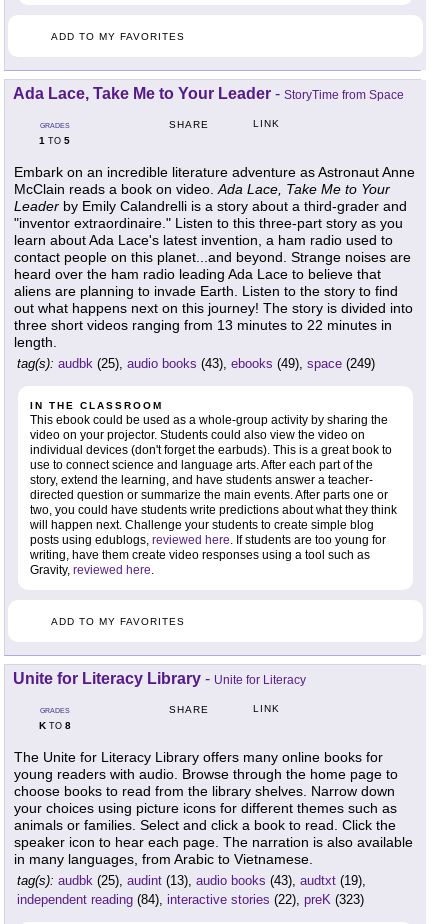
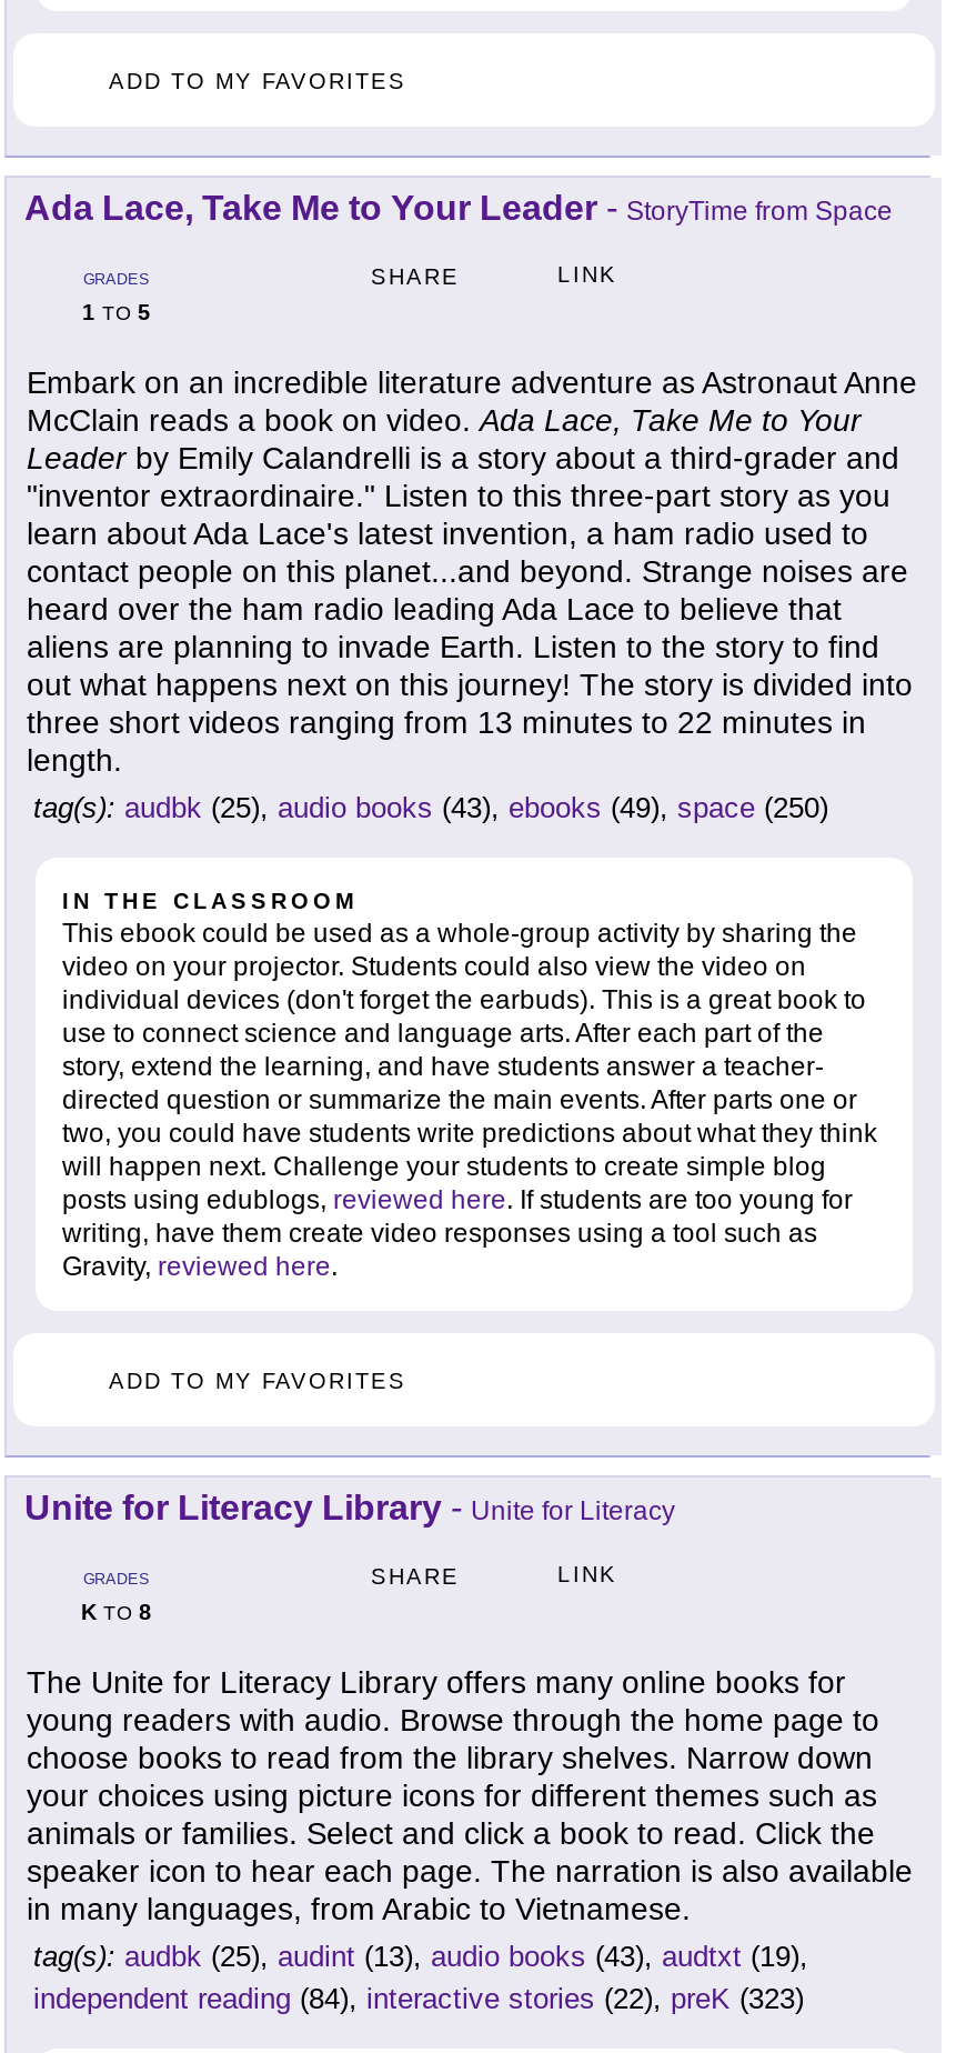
- tag(s): audbk (25), audio books (43), ebooks (49), space (249)
+ tag(s): audbk (25), audio books (43), ebooks (49), space (250)
